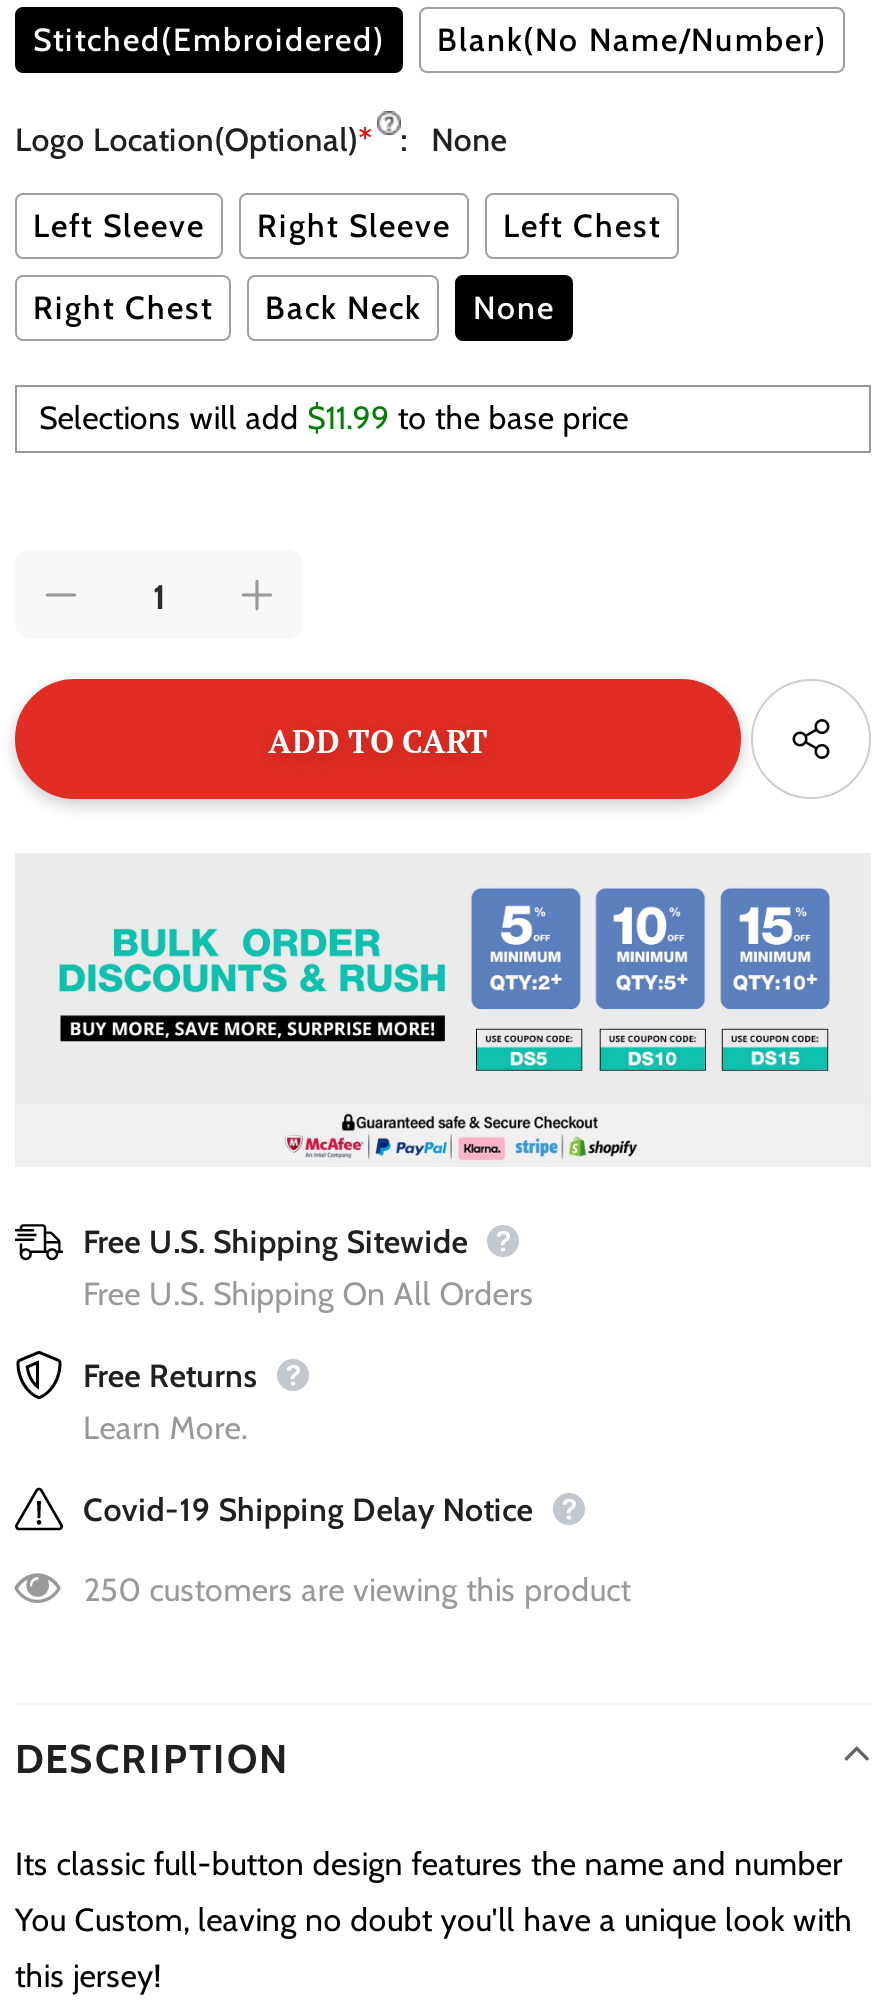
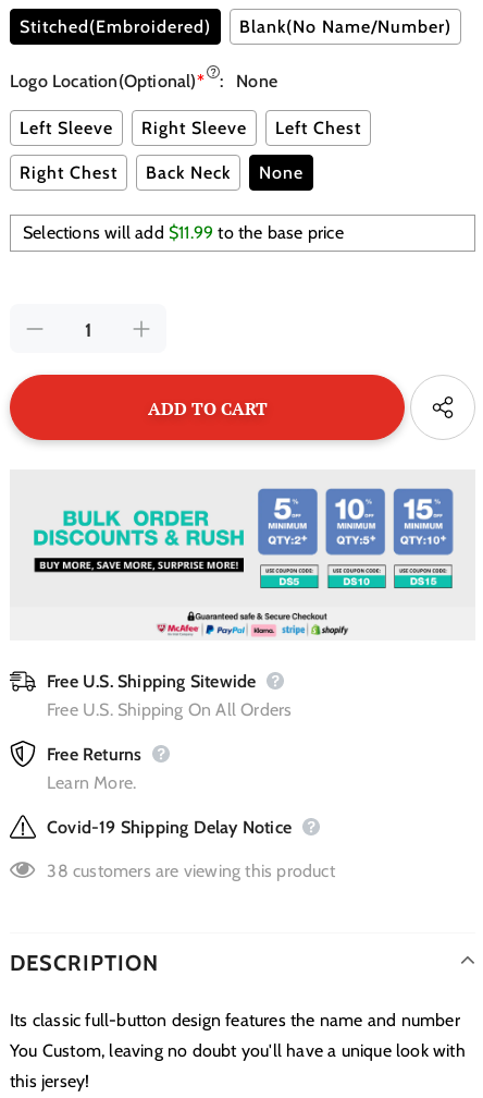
- 250 customers are viewing this product
+ 38 customers are viewing this product
